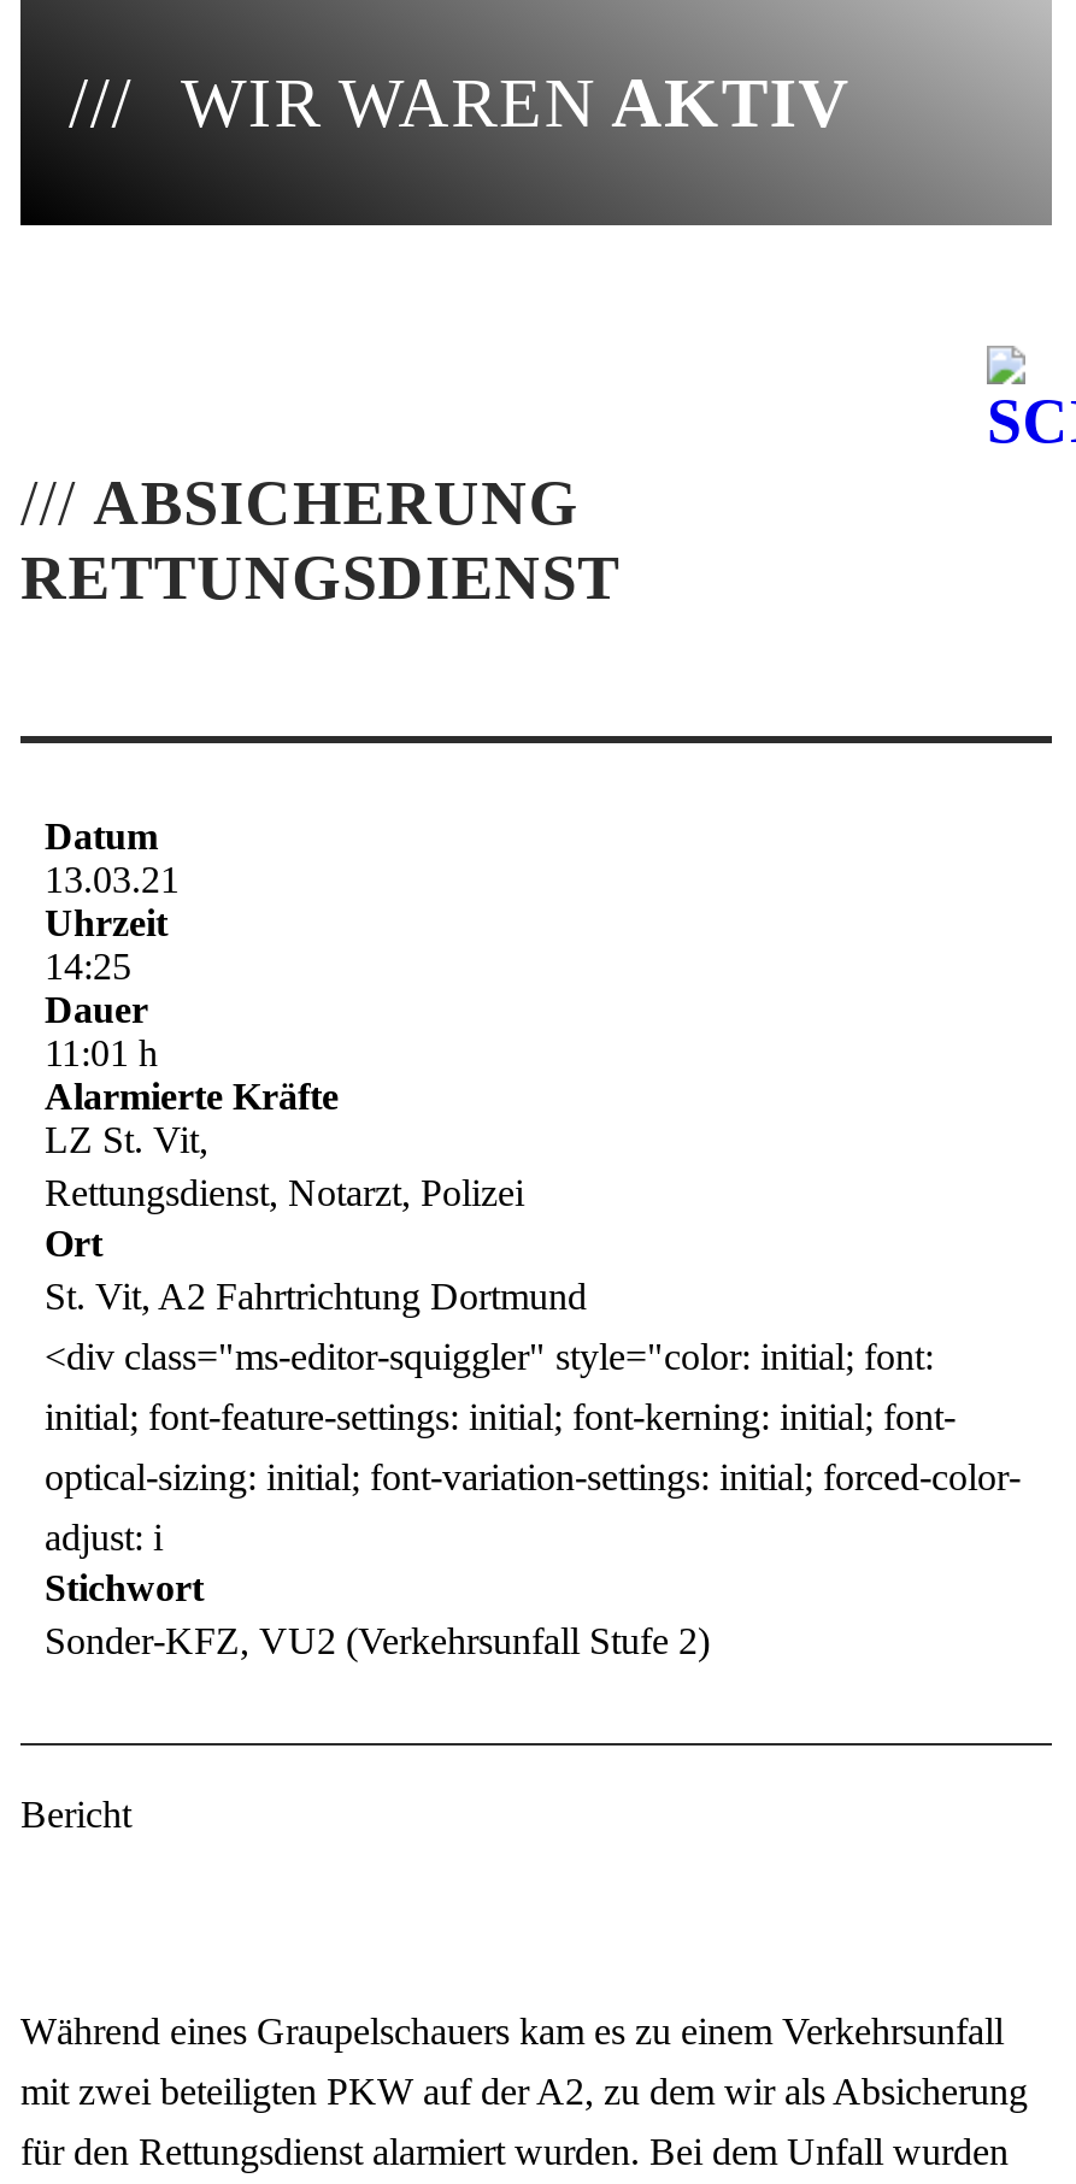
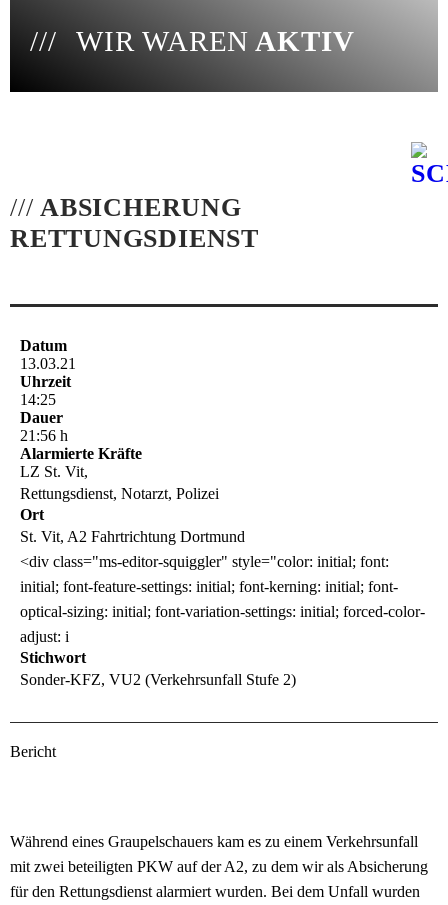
- 11:01 h
+ 21:56 h
